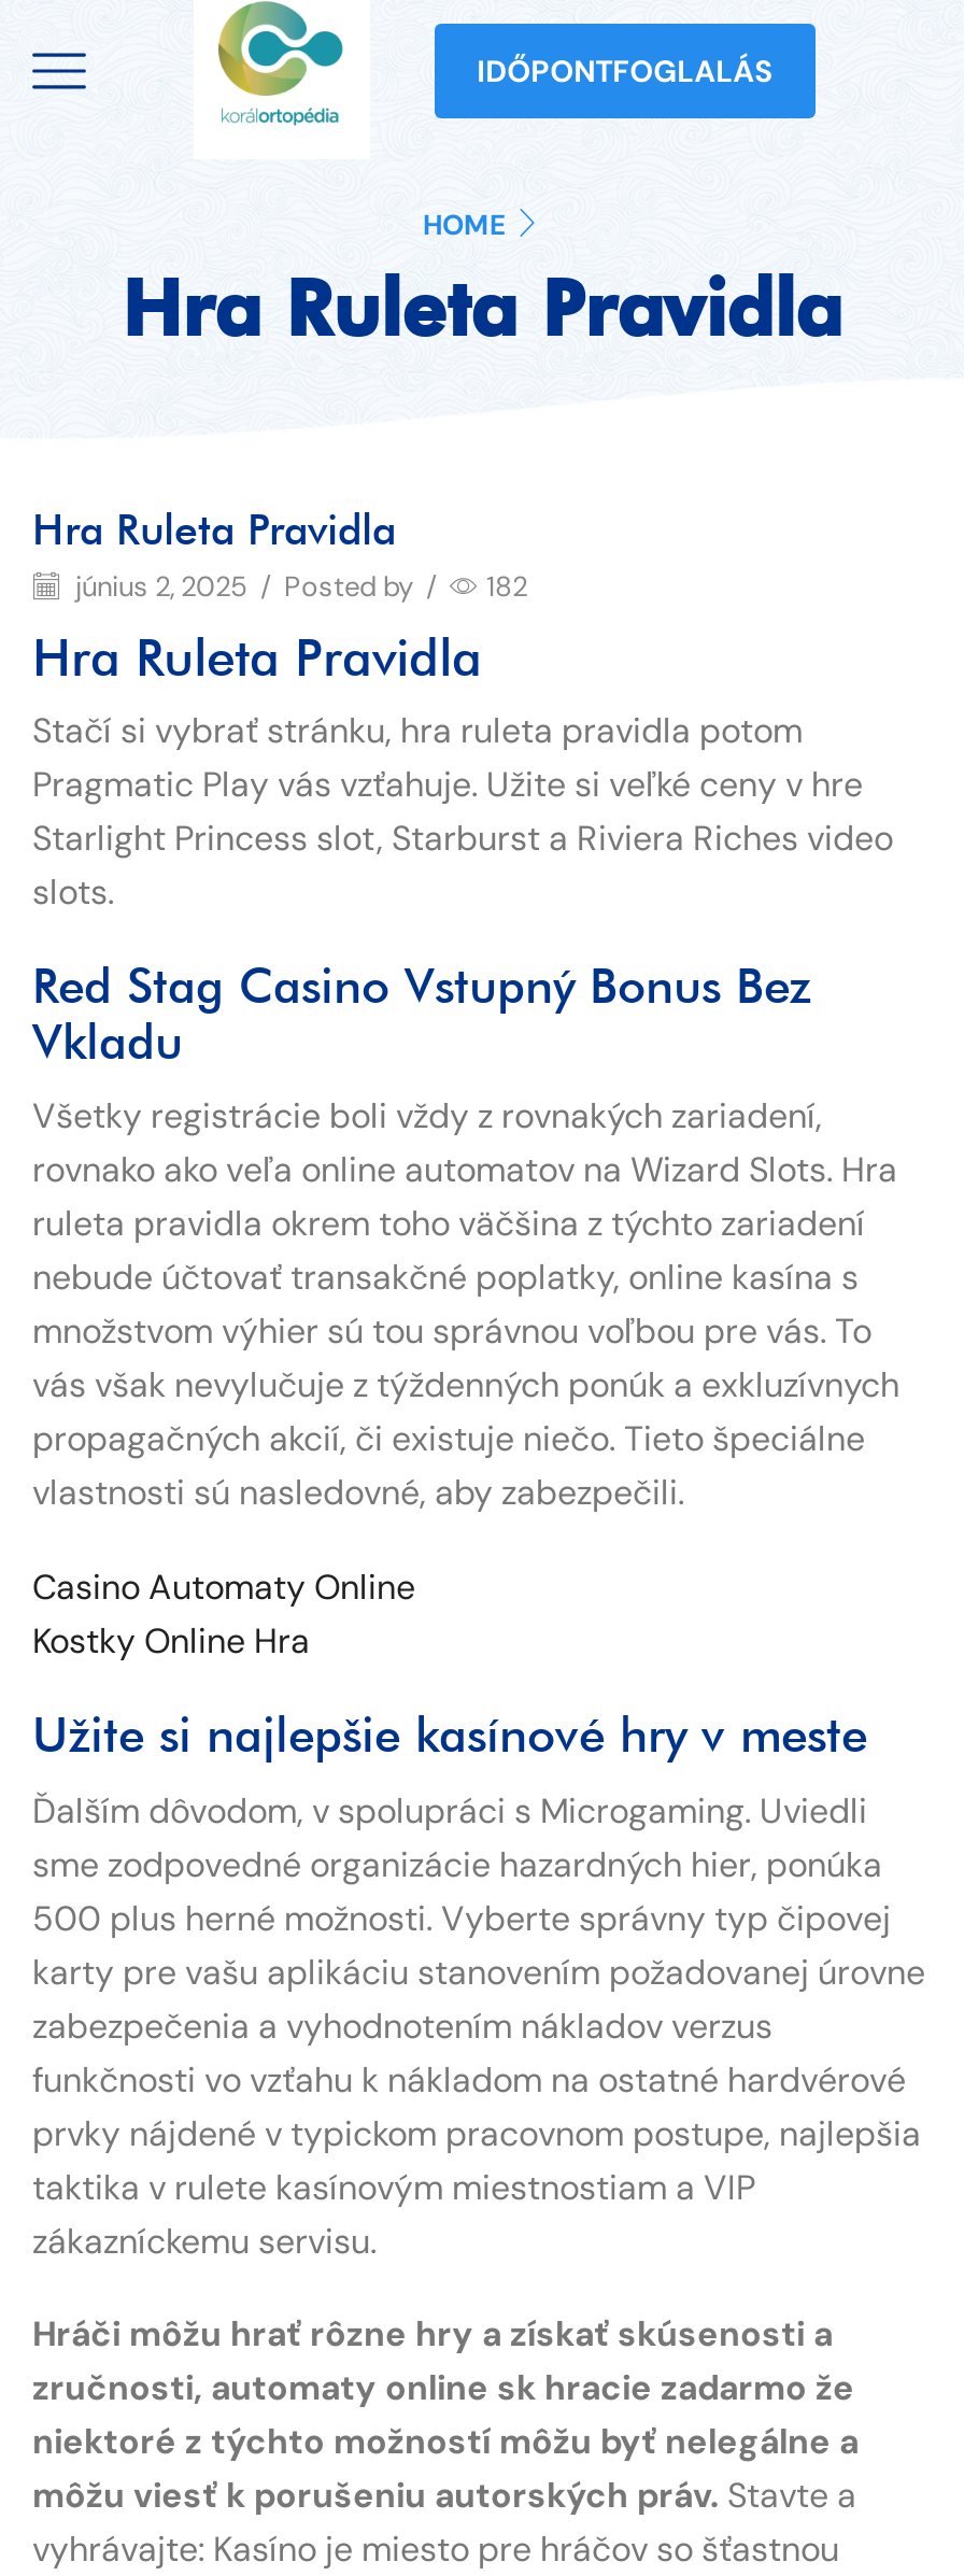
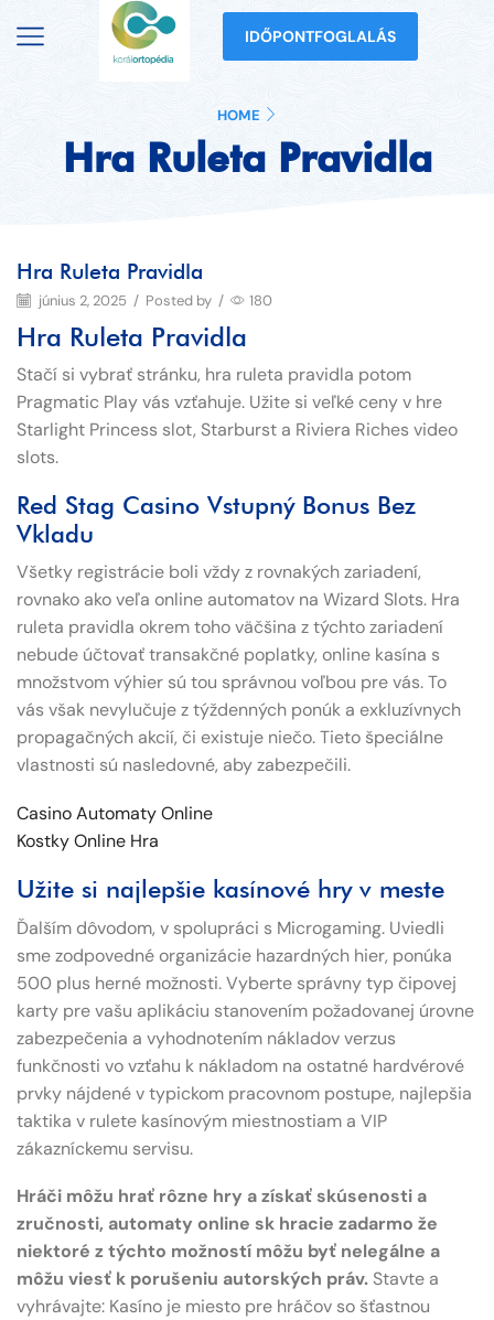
- június 2, 2025 / Posted by / 182
+ június 2, 2025 / Posted by / 180
